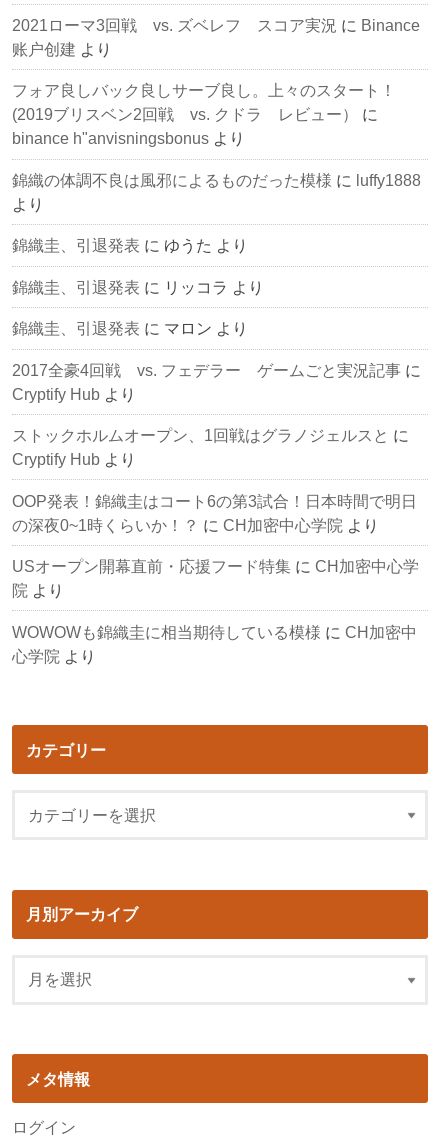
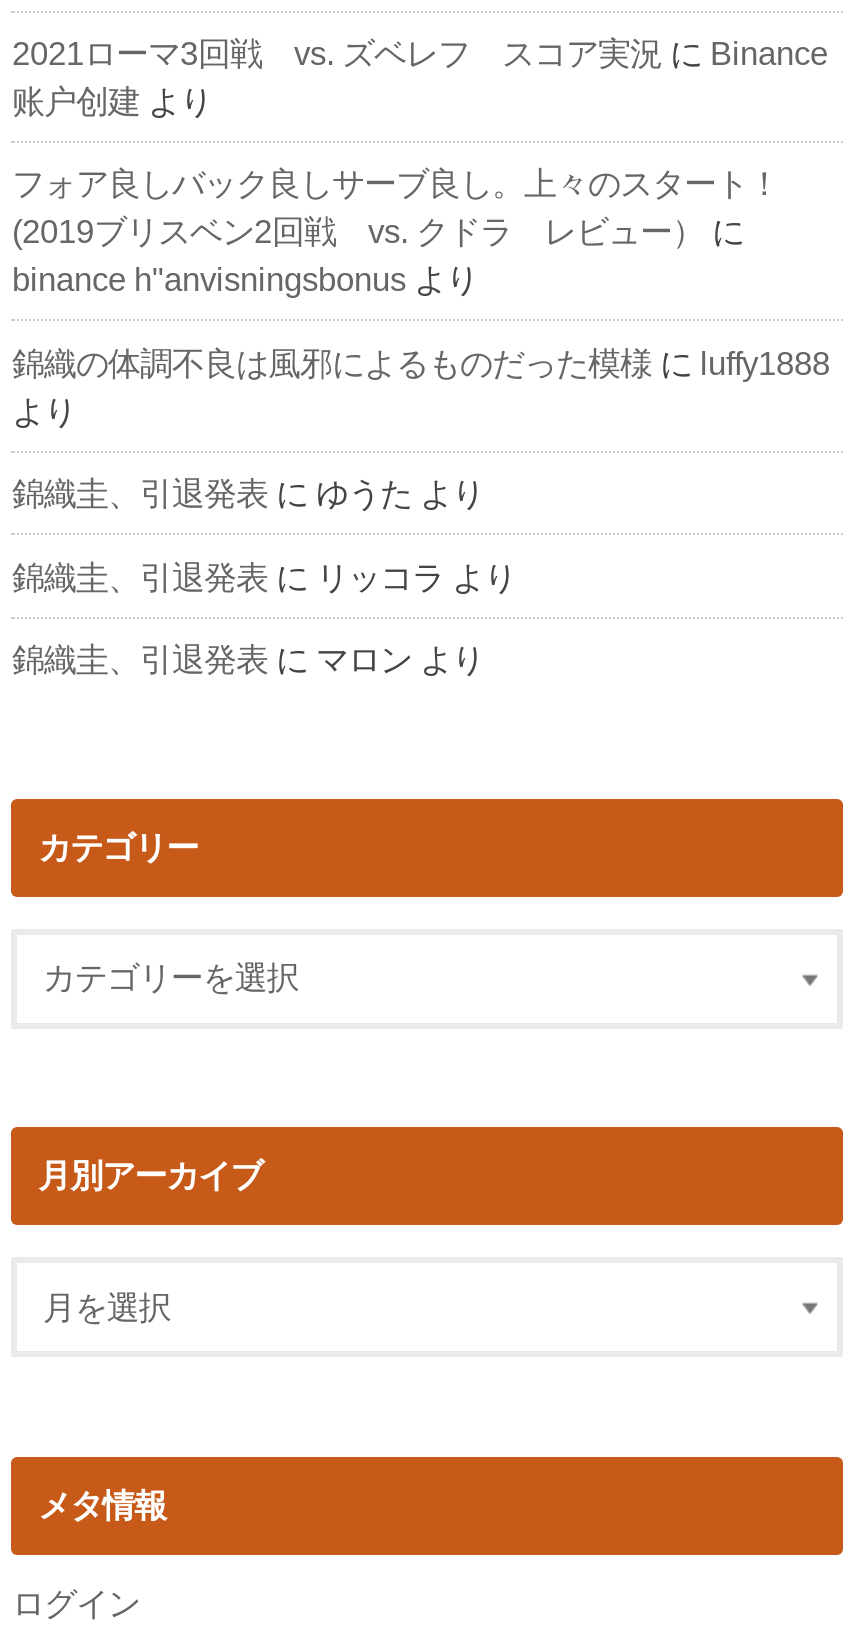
- 2017全豪4回戦 vs. フェデラー ゲームごと実況記事に
- Cryptify Hubより
- ストックホルムオープン、1回戦はグラノジェルスとに
- Cryptify Hubより
- OOP発表！錦織圭はコート6の第3試合！日本時間で明日
- の深夜0~1時くらいか！？にCH加密中心学院より
- USオープン開幕直前・応援フード特集にCH加密中心学
- 院より
- WOWOWも錦織圭に相当期待している模様にCH加密中
- 心学院より
